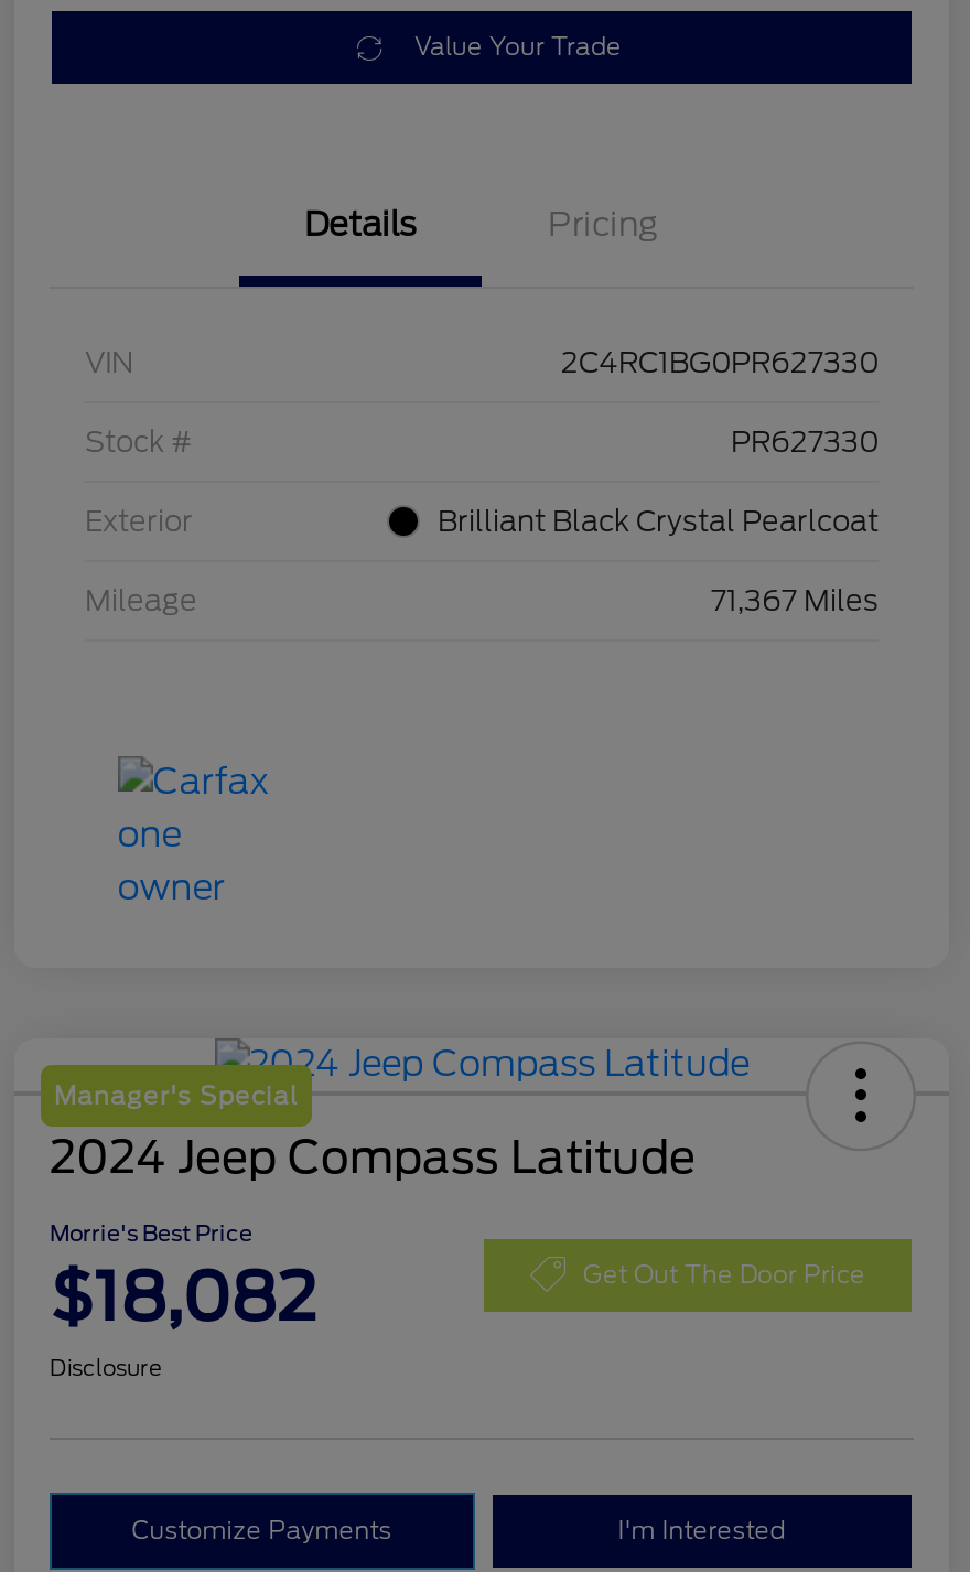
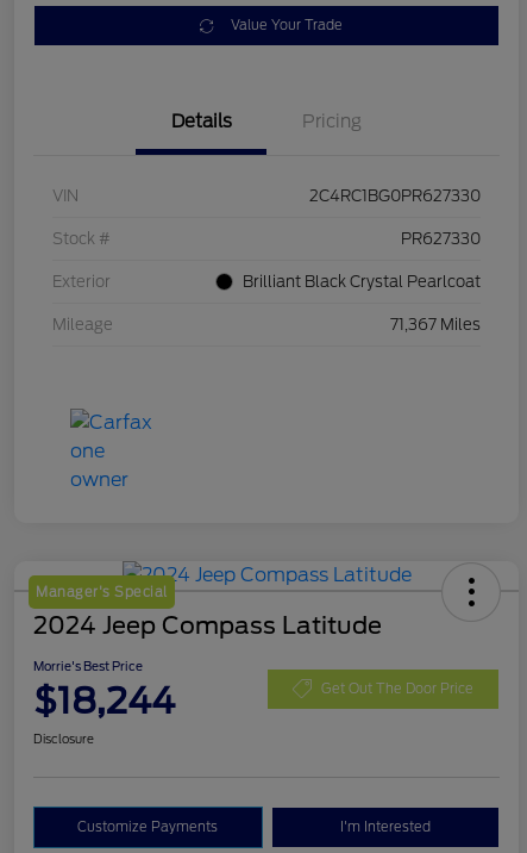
- $18,082
+ $18,244
